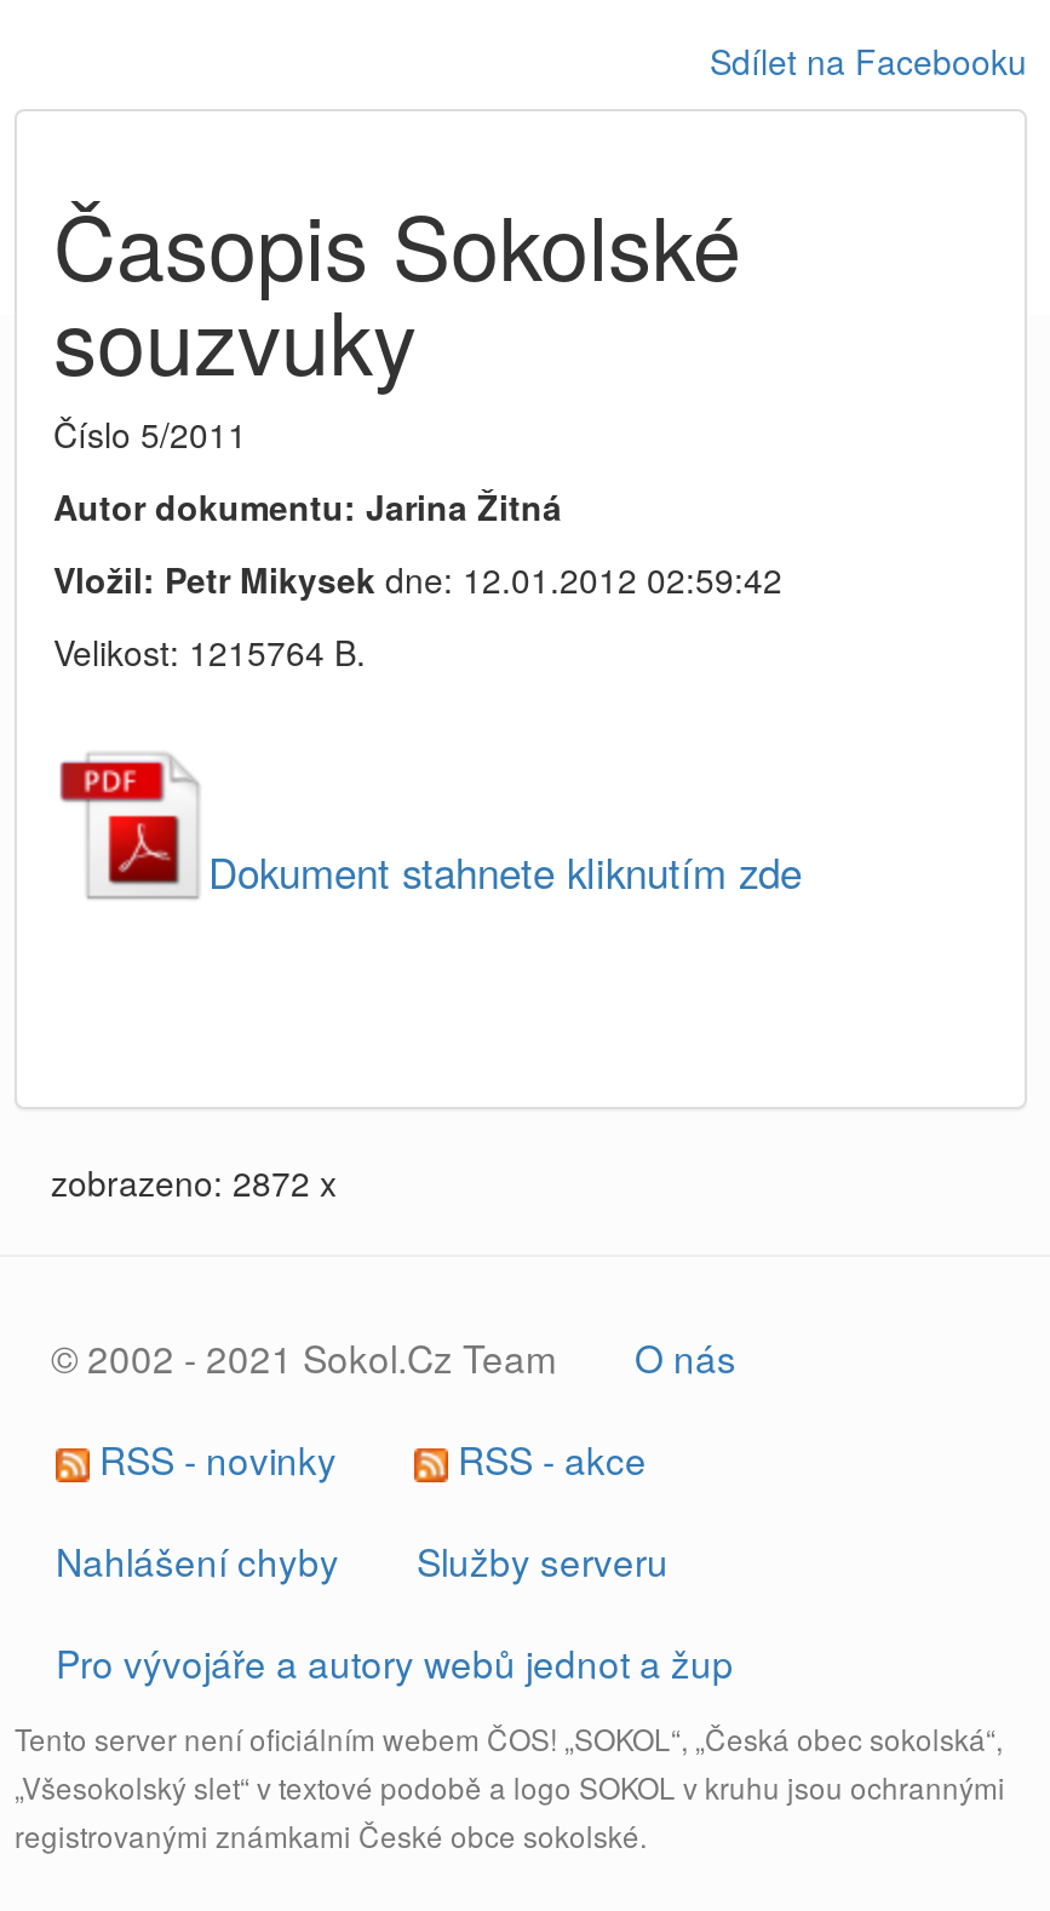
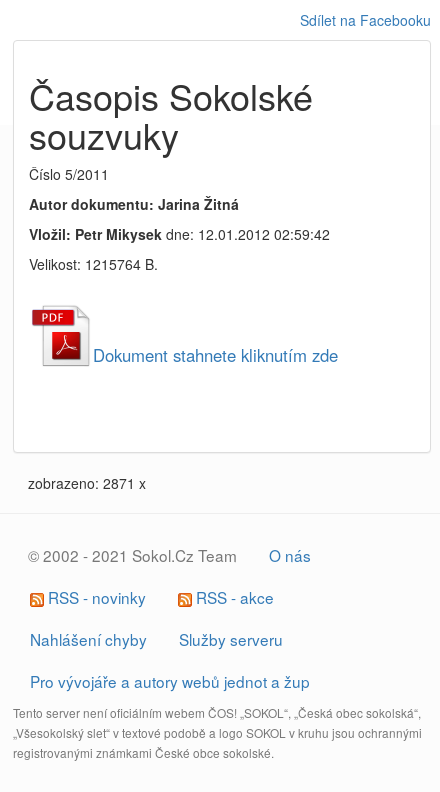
- zobrazeno: 2872 x
+ zobrazeno: 2871 x
